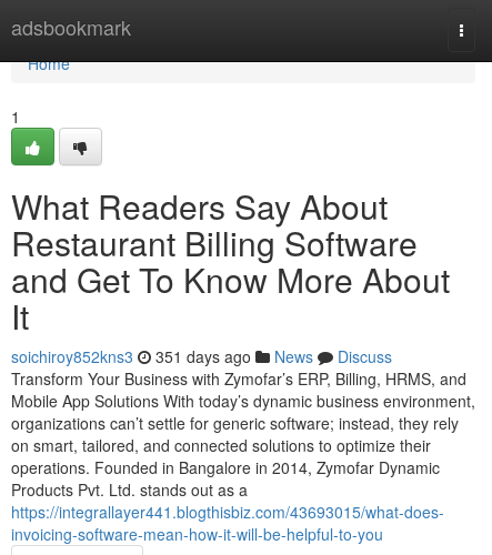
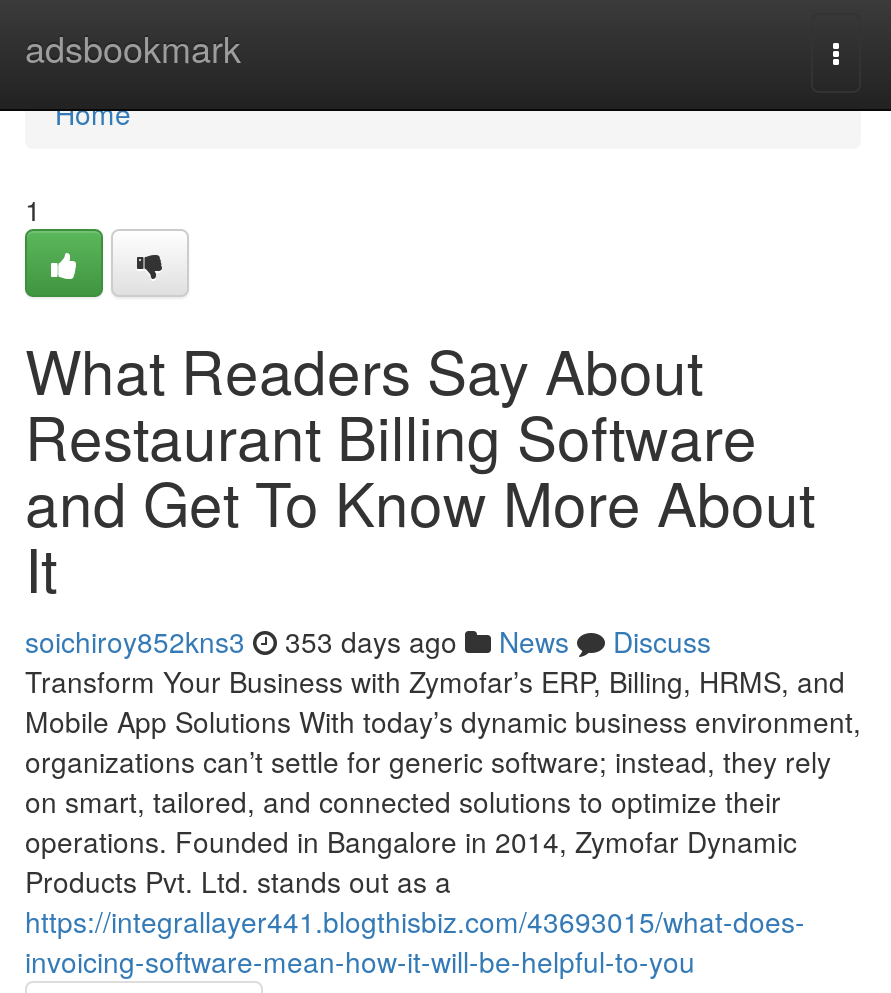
- soichiroy852kns3 351 days ago News Discuss
+ soichiroy852kns3 353 days ago News Discuss
